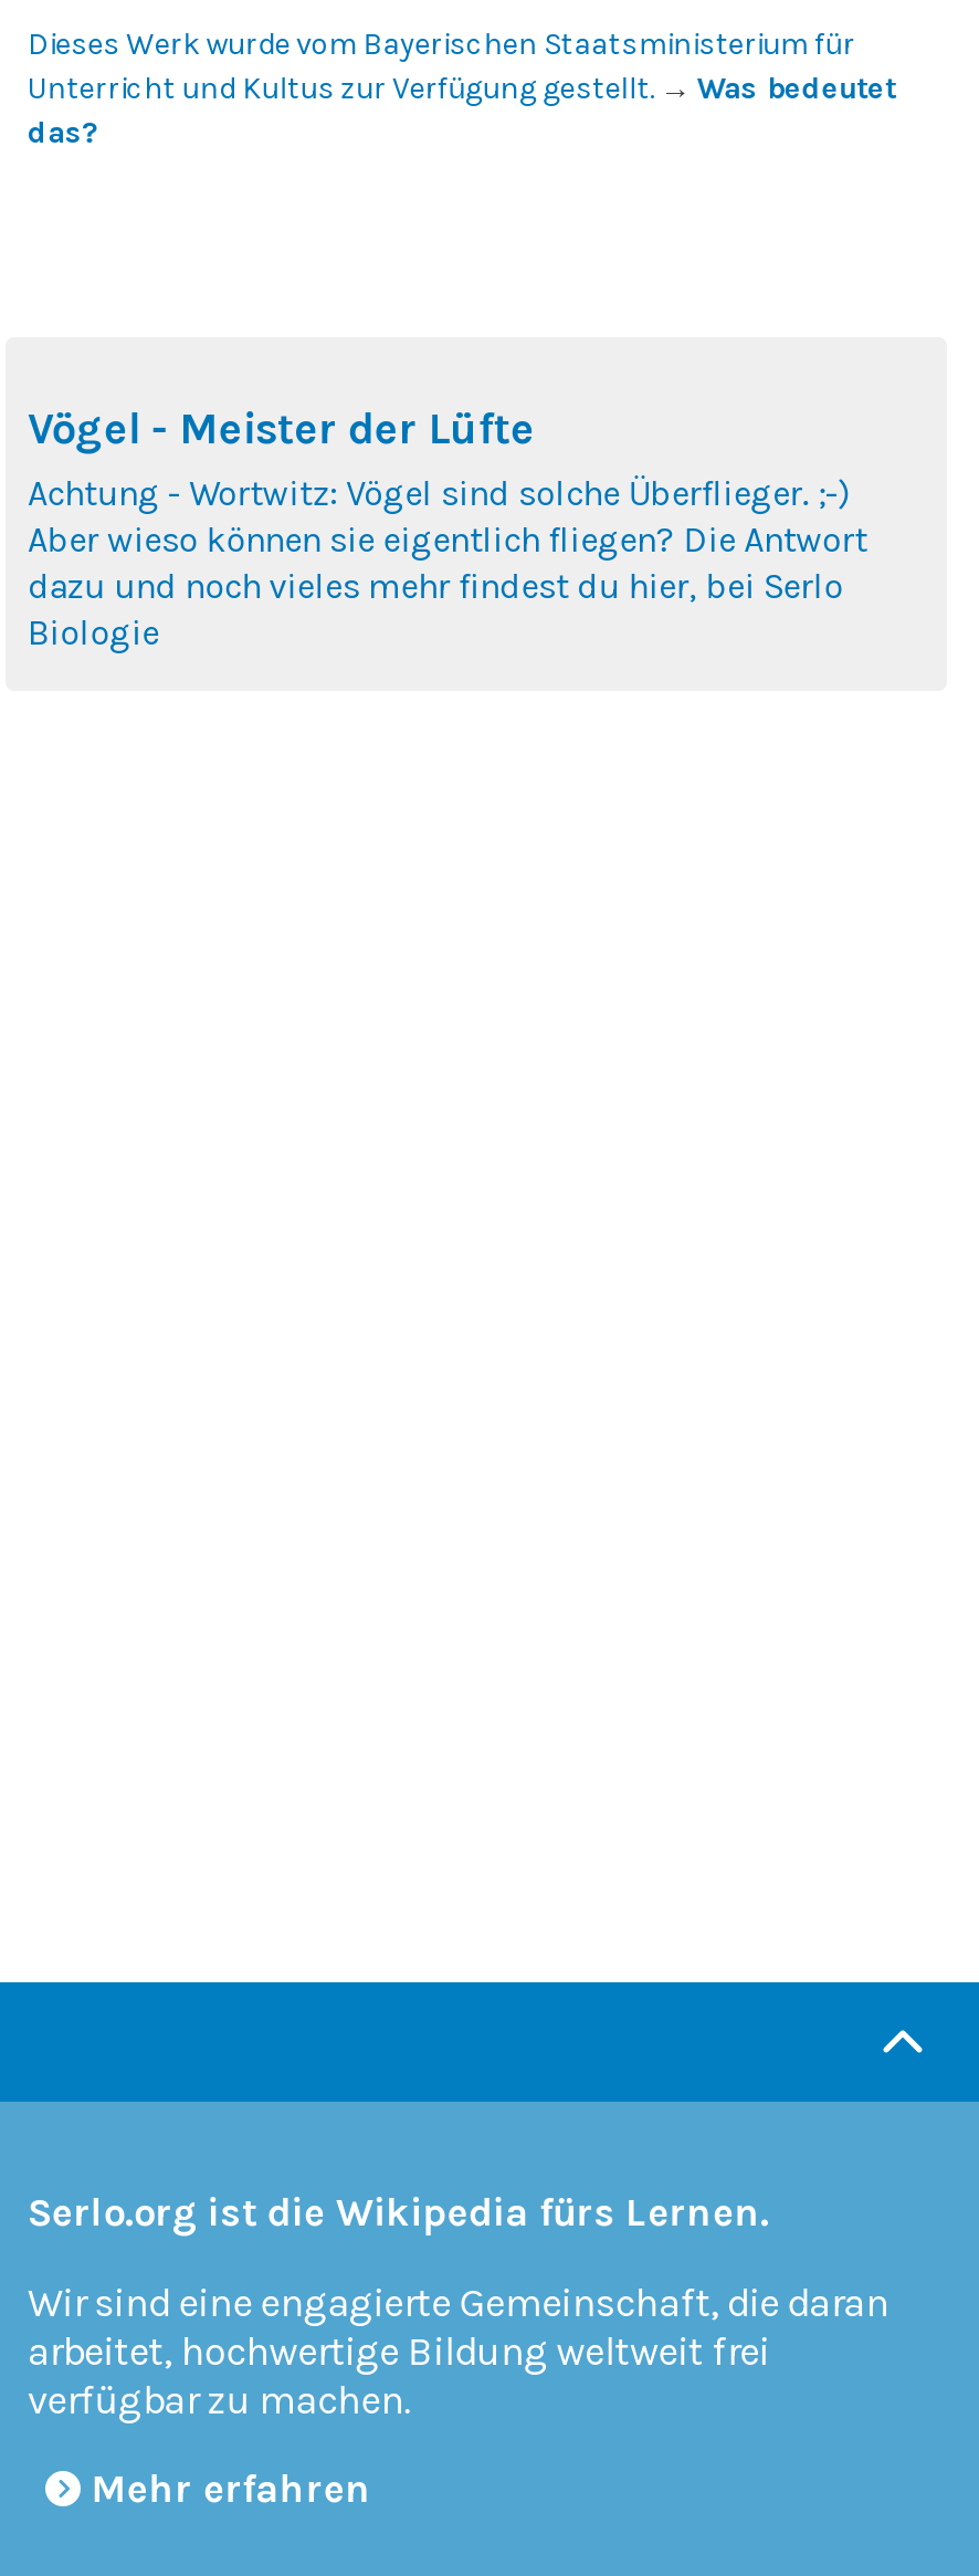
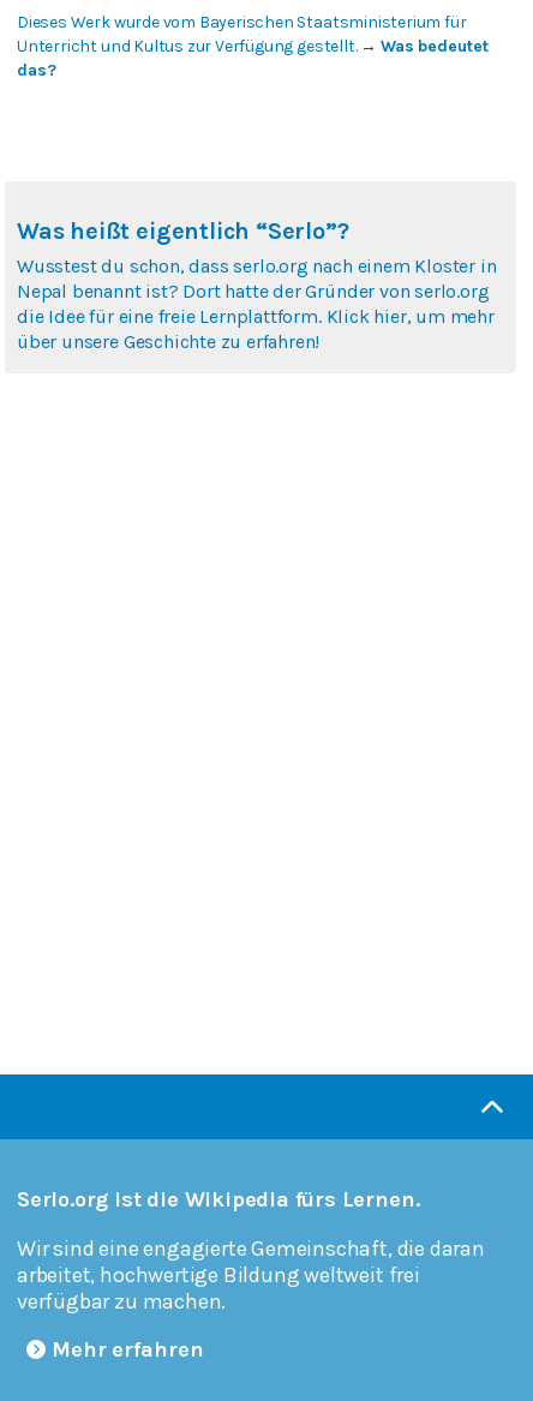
- Vögel - Meister der Lüfte
- Achtung - Wortwitz: Vögel sind solche Überflieger. ;-)
- Aber wieso können sie eigentlich fliegen? Die Antwort
- dazu und noch vieles mehr findest du hier, bei Serlo
- Biologie
+ Was heißt eigentlich “Serlo”?
+ Wusstest du schon, dass serlo.org nach einem Kloster in
+ Nepal benannt ist? Dort hatte der Gründer von serlo.org
+ die Idee für eine freie Lernplattform. Klick hier, um mehr
+ über unsere Geschichte zu erfahren!
